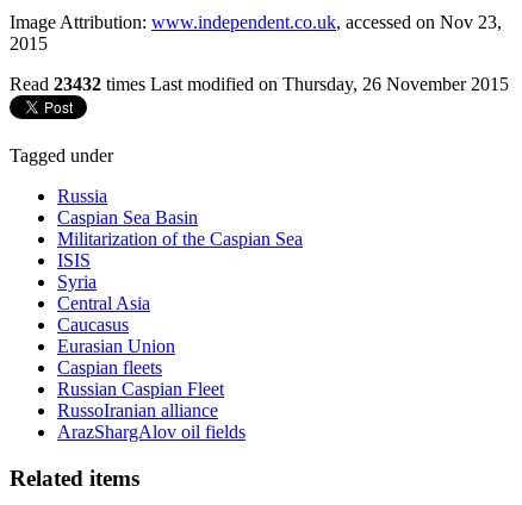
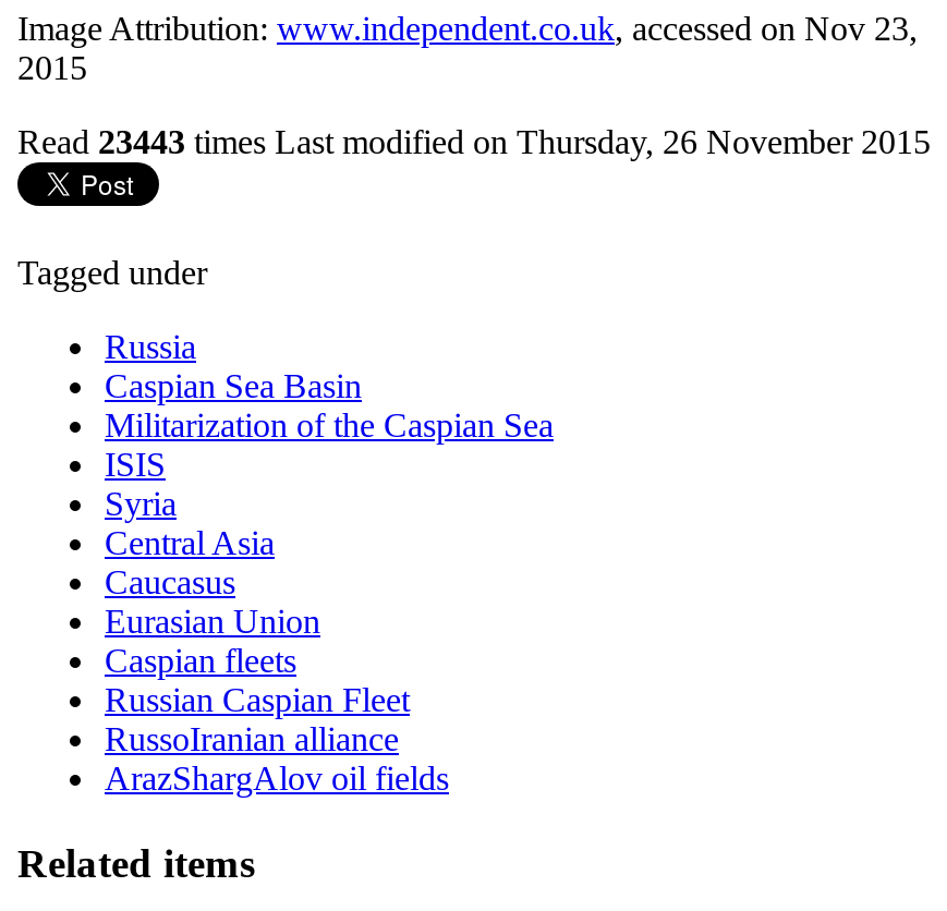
- Read 23432 times Last modified on Thursday, 26 November 2015
+ Read 23443 times Last modified on Thursday, 26 November 2015
